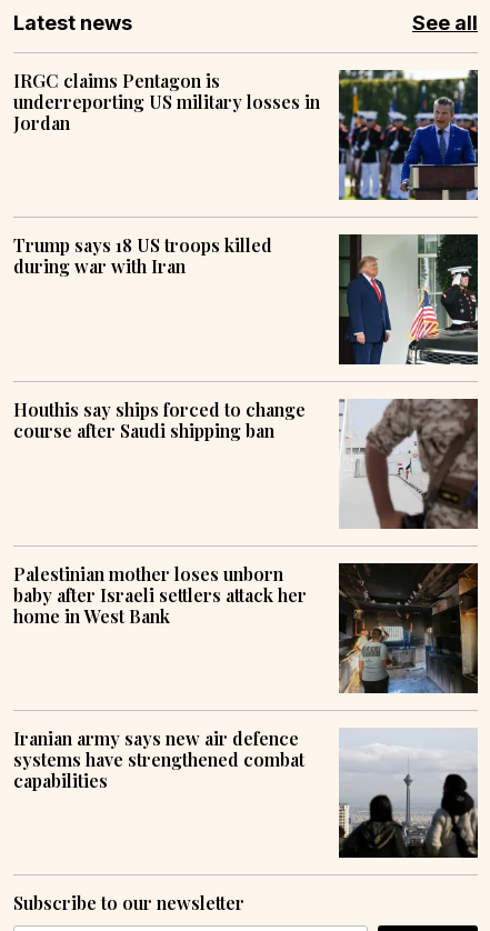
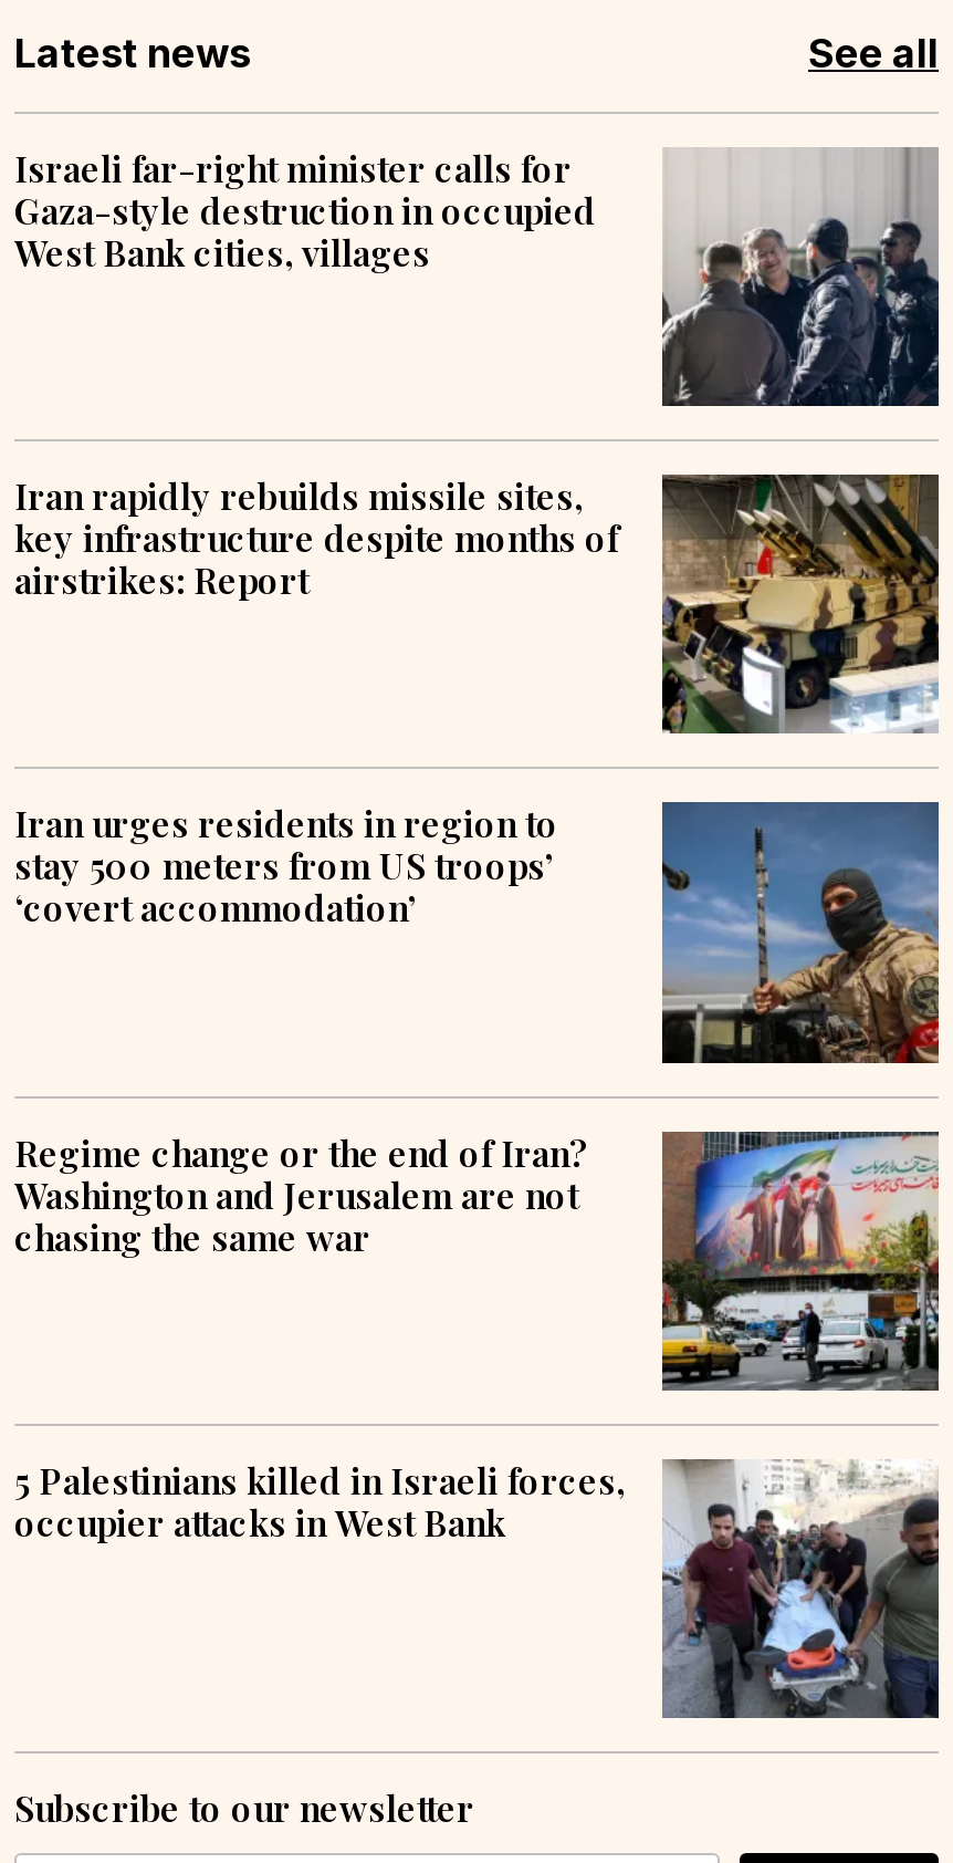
- [image]
- IRGC claims Pentagon is
- underreporting US military losses in
- Jordan
+ [image]
+ Israeli far-right minister calls for
+ Gaza-style destruction in occupied
+ West Bank cities, villages

- Trump says 18 US troops killed
- during war with Iran
+ Iran rapidly rebuilds missile sites,
+ key infrastructure despite months of
+ airstrikes: Report

- [image]
+ [image]

- Houthis say ships forced to change
- course after Saudi shipping ban
+ Iran urges residents in region to
+ stay 500 meters from US troops’
+ ‘covert accommodation’

- [image]
+ [image]

- [image]
- Palestinian mother loses unborn
- baby after Israeli settlers attack her
- home in West Bank
+ [image]
+ Regime change or the end of Iran?
+ Washington and Jerusalem are not
+ chasing the same war

- [image]
- Iranian army says new air defence
- systems have strengthened combat
- capabilities
+ [image]
+ 5 Palestinians killed in Israeli forces,
+ occupier attacks in West Bank
